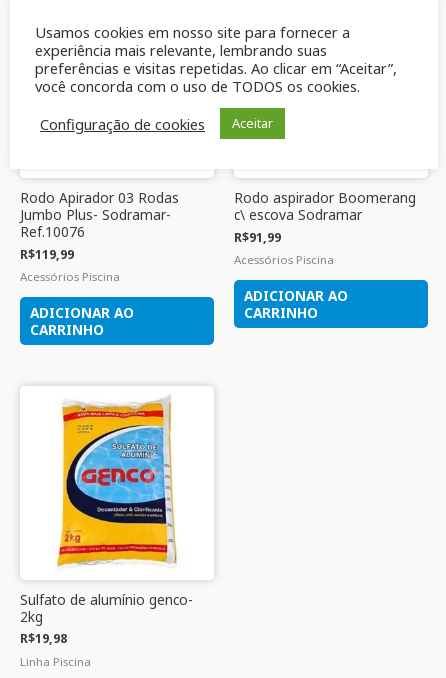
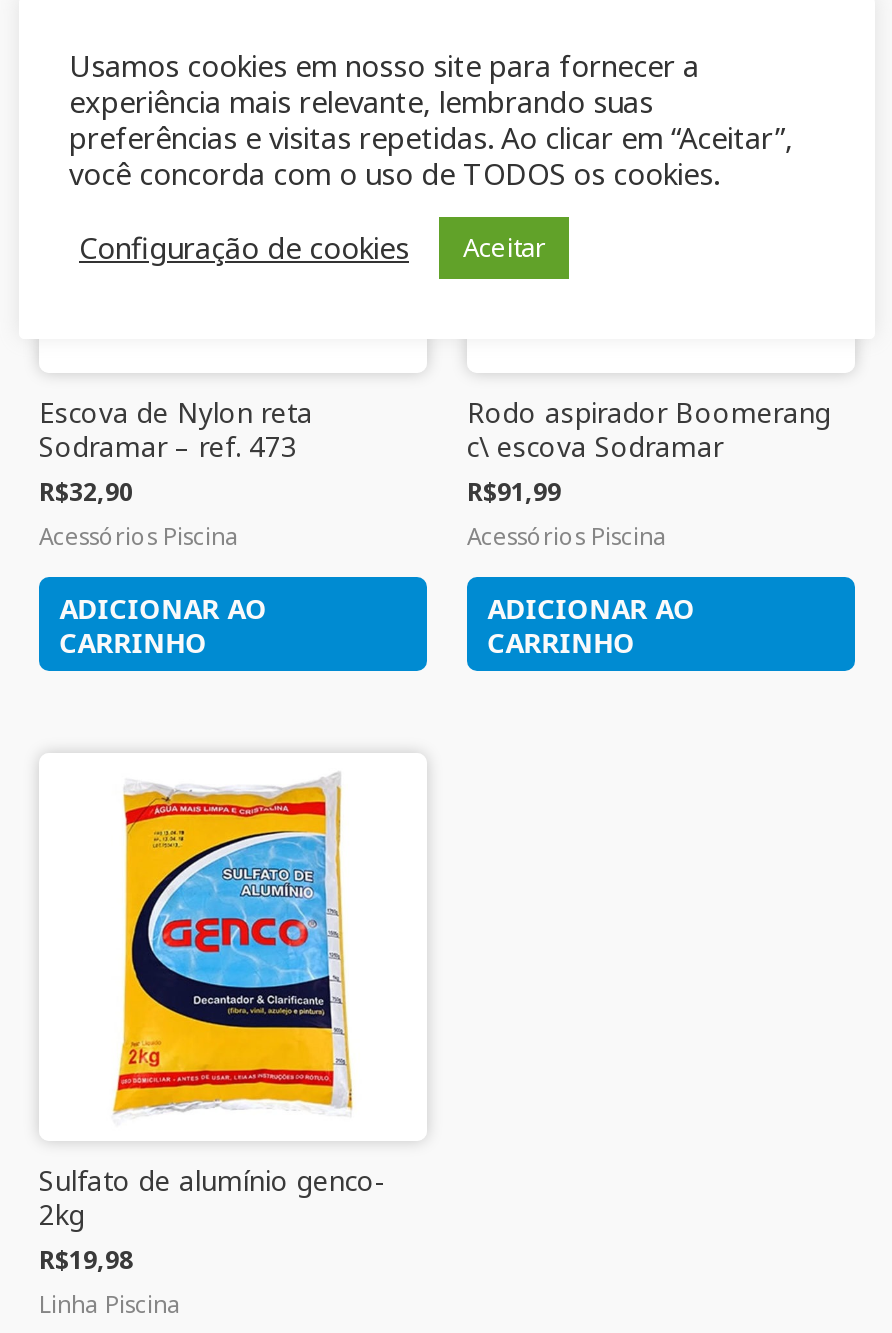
- Rodo Apirador 03 Rodas
- Jumbo Plus- Sodramar-
- Ref.10076
- R$119,99
+ Escova de Nylon reta
+ Sodramar – ref. 473
+ R$32,90
